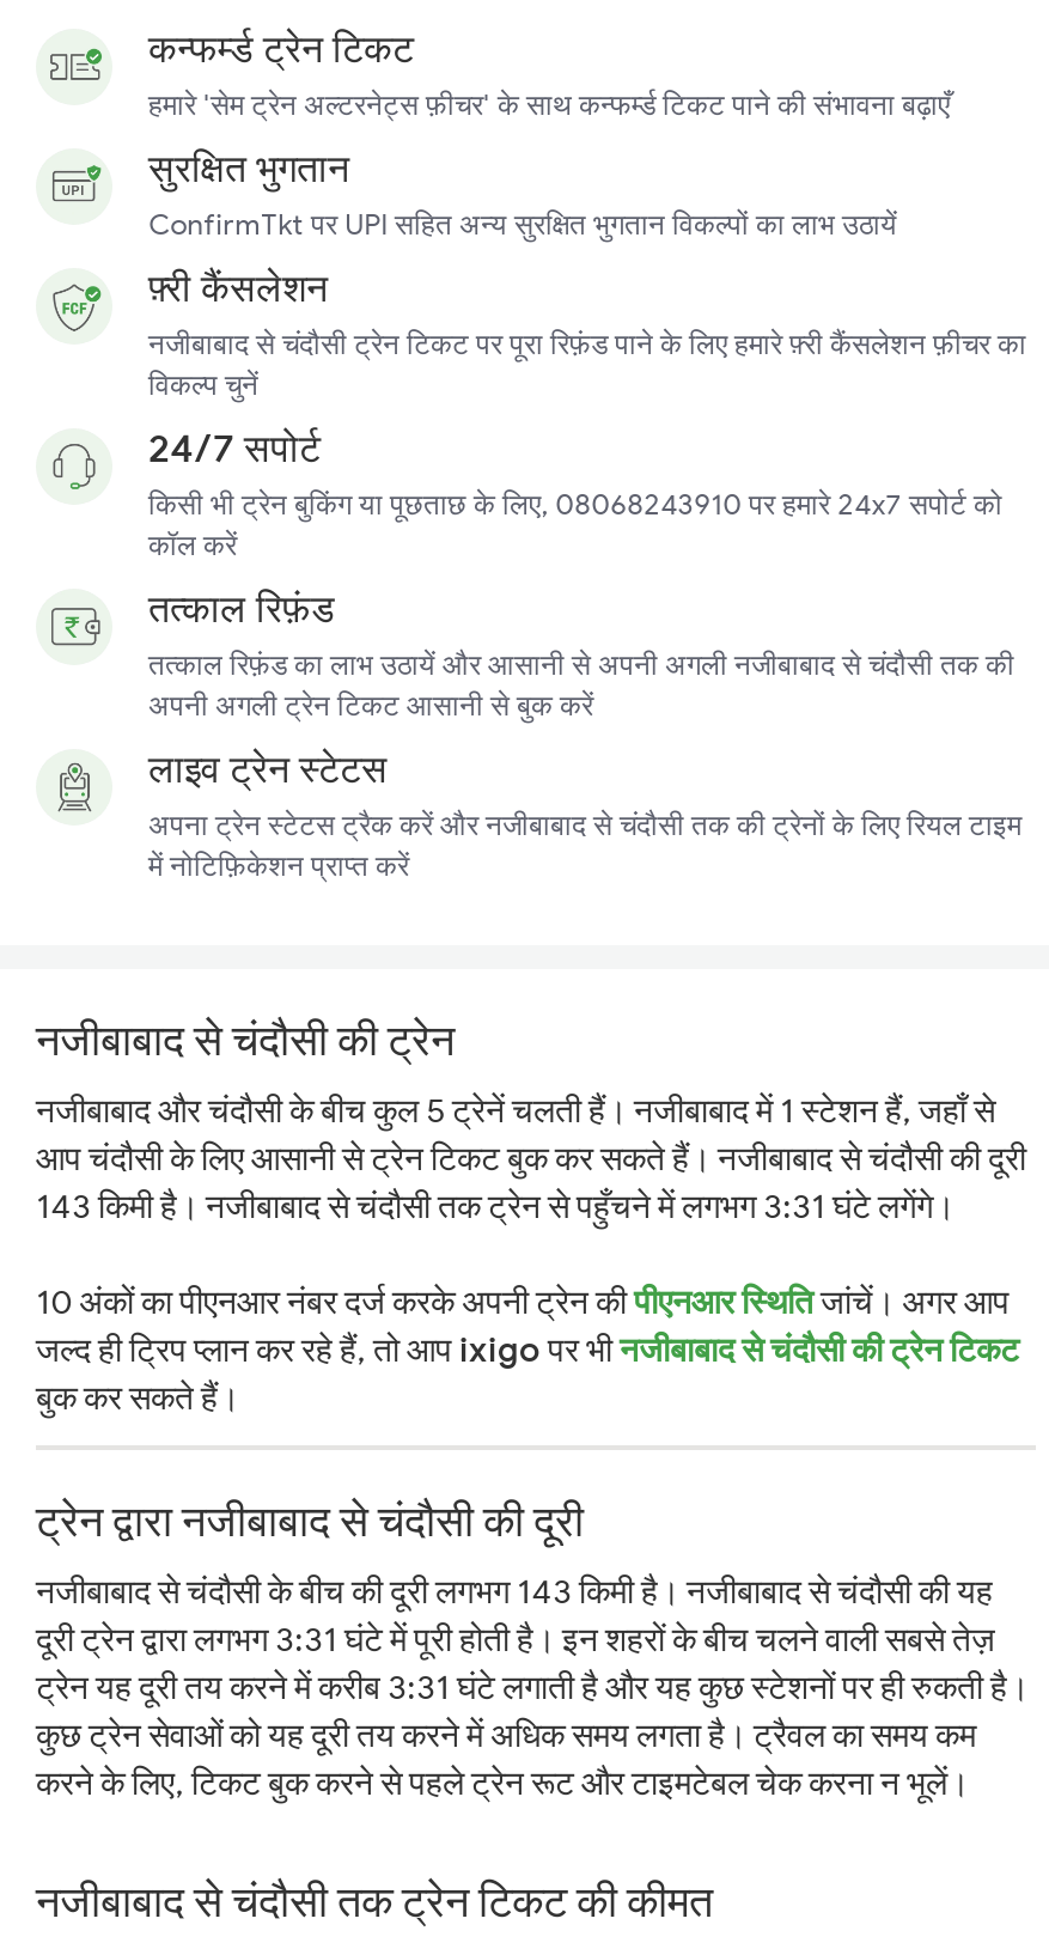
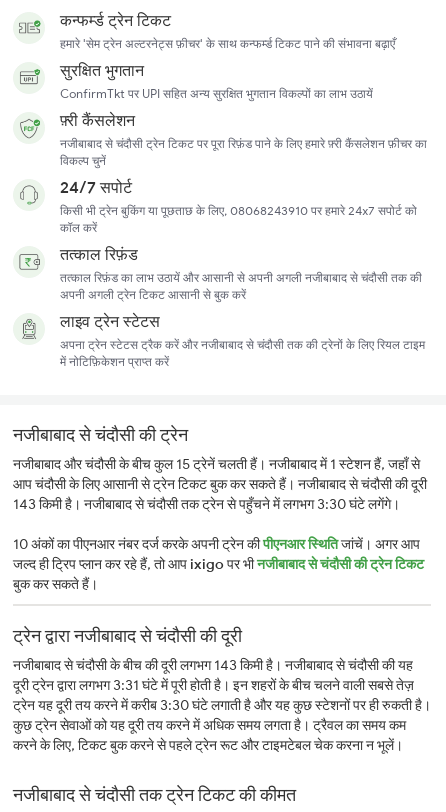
- नजीबाबाद और चंदौसी के बीच कुल 5 ट्रेनें चलती हैं। नजीबाबाद में 1 स्टेशन हैं, जहाँ से
+ नजीबाबाद और चंदौसी के बीच कुल 15 ट्रेनें चलती हैं। नजीबाबाद में 1 स्टेशन हैं, जहाँ से

- 143 किमी है। नजीबाबाद से चंदौसी तक ट्रेन से पहुँचने में लगभग 3:31 घंटे लगेंगे।
+ 143 किमी है। नजीबाबाद से चंदौसी तक ट्रेन से पहुँचने में लगभग 3:30 घंटे लगेंगे।

- ट्रेन यह दूरी तय करने में करीब 3:31 घंटे लगाती है और यह कुछ स्टेशनों पर ही रुकती है।
+ ट्रेन यह दूरी तय करने में करीब 3:30 घंटे लगाती है और यह कुछ स्टेशनों पर ही रुकती है।
